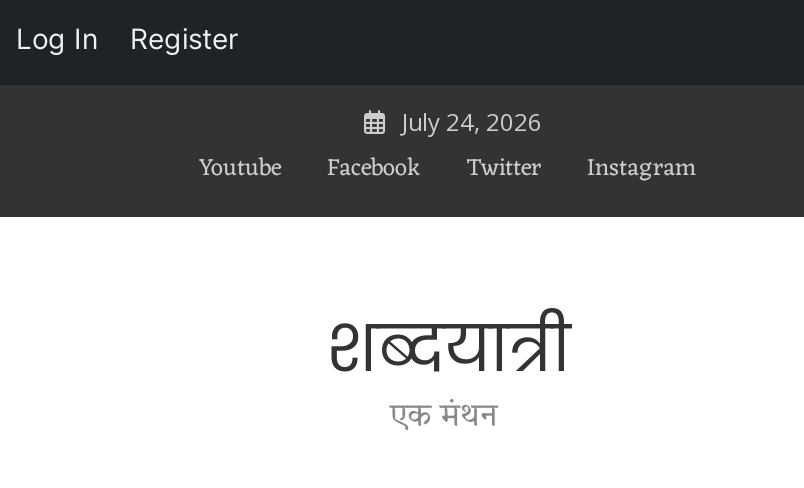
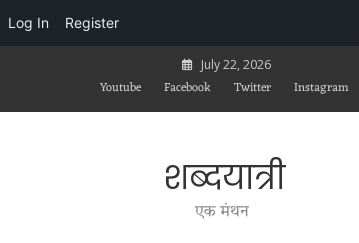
- July 24, 2026
+ July 22, 2026
